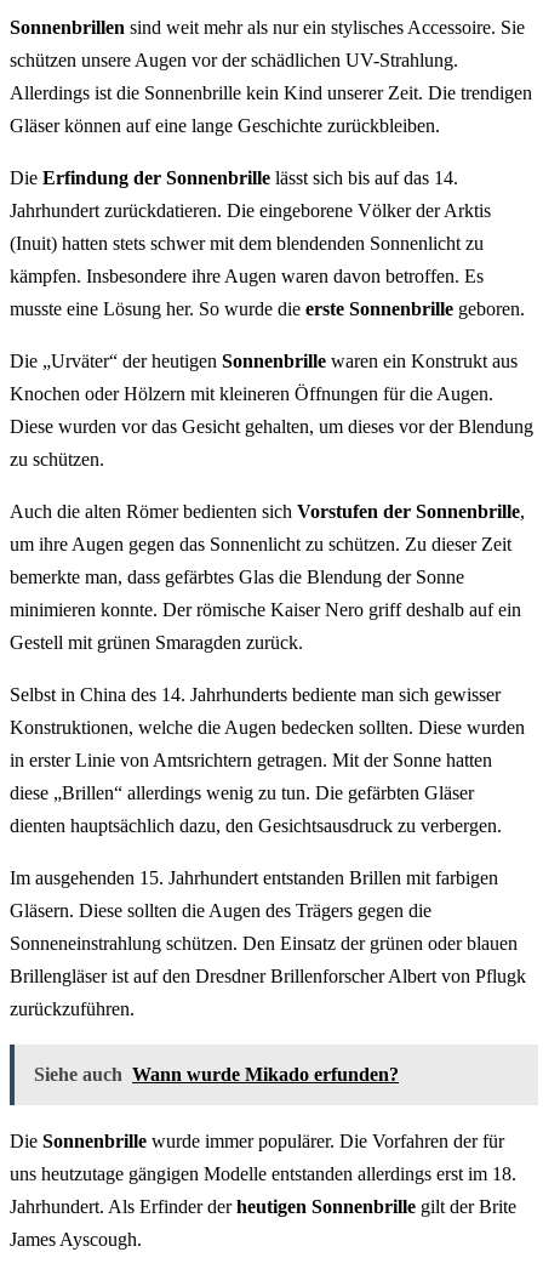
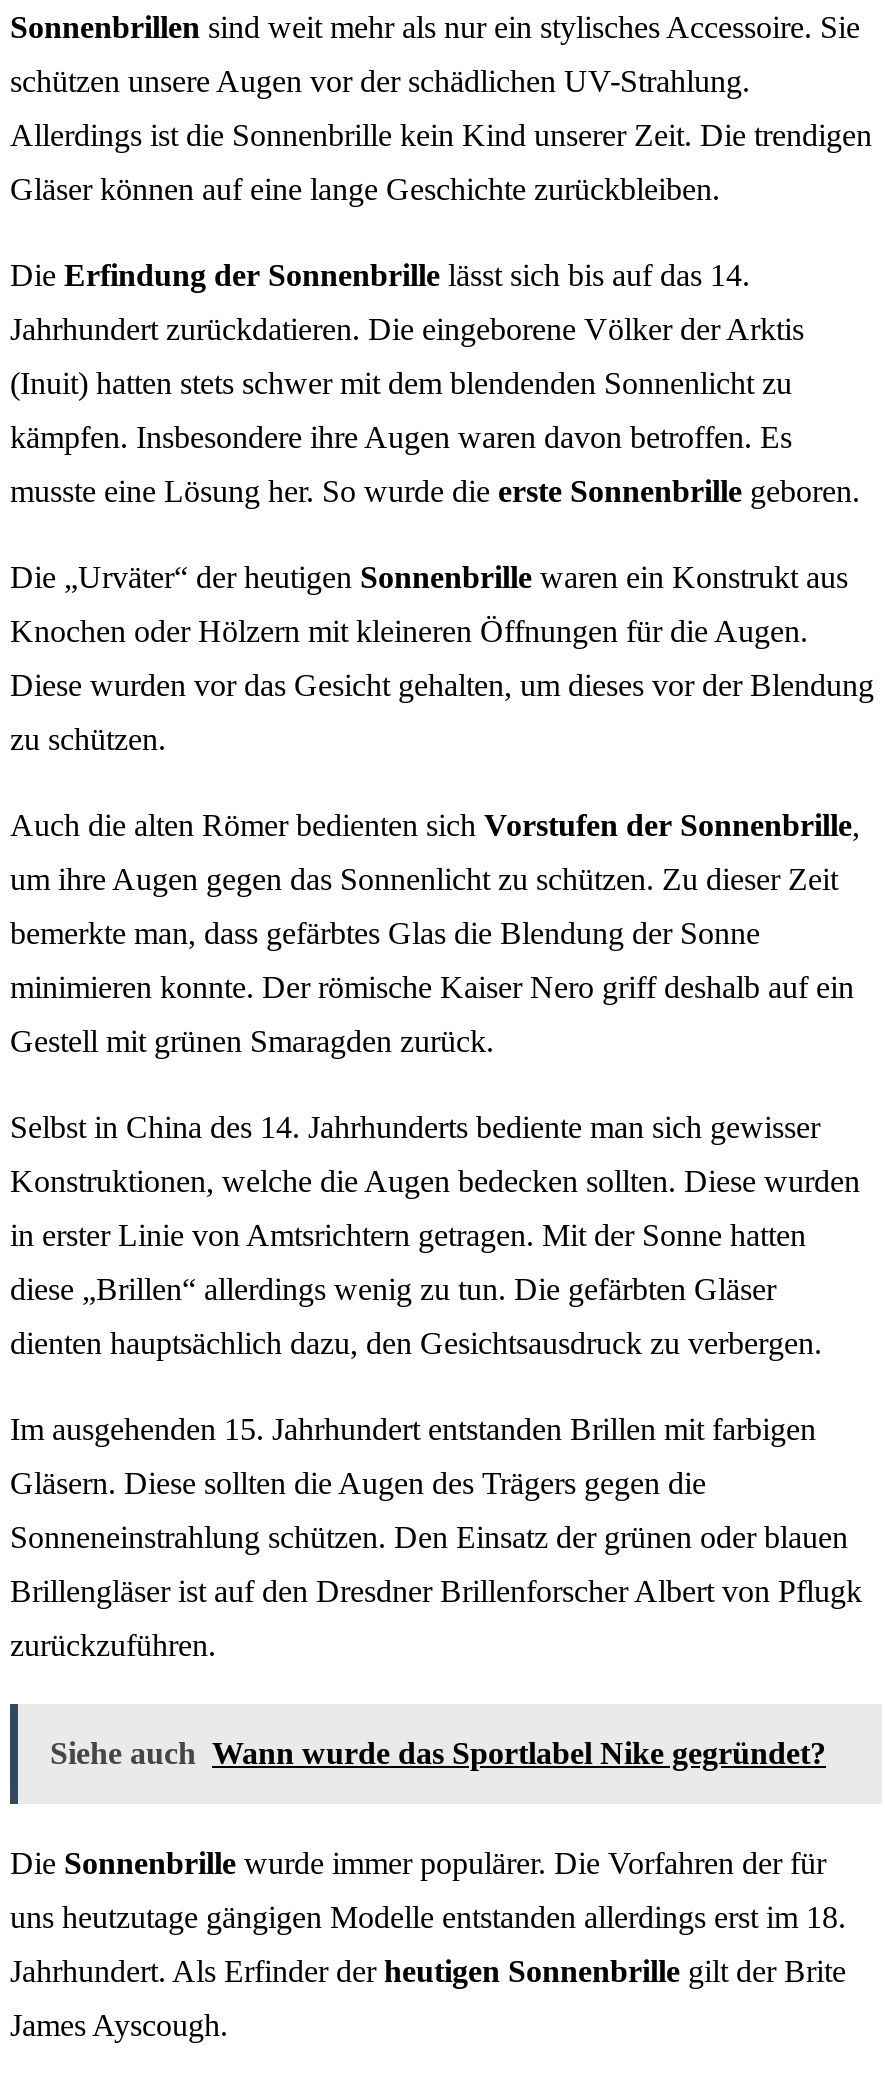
- Siehe auch Wann wurde Mikado erfunden?
+ Siehe auch Wann wurde das Sportlabel Nike gegründet?
